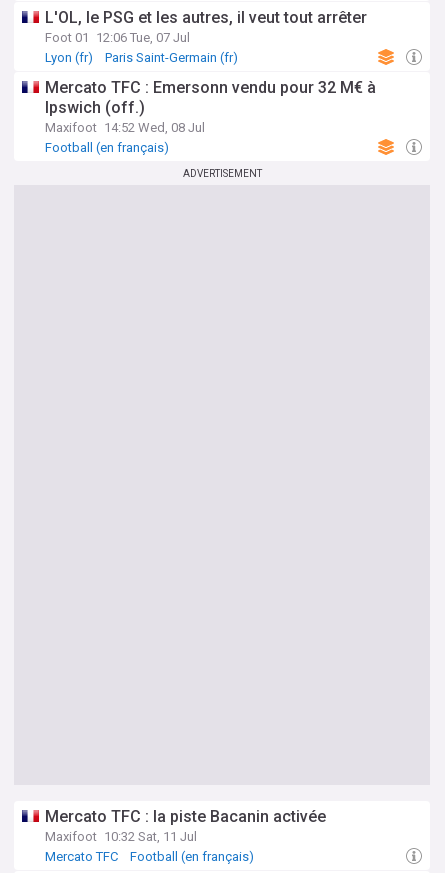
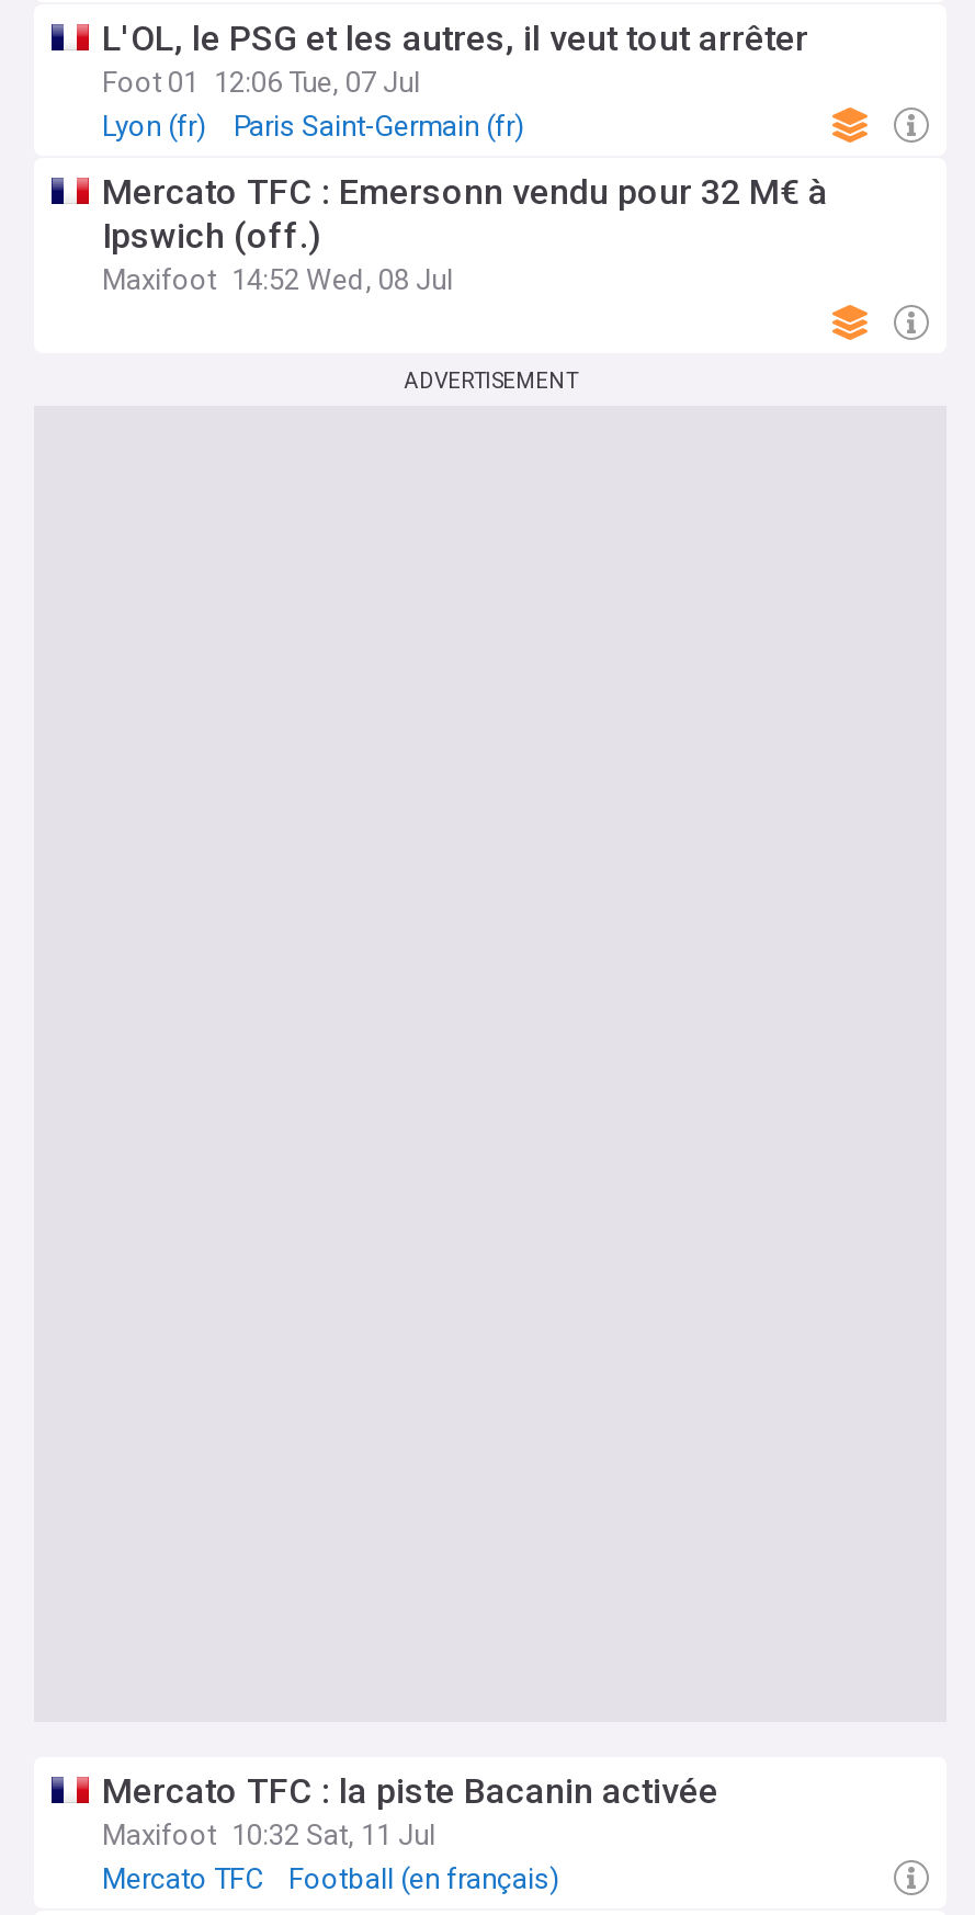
- Football (en français)
